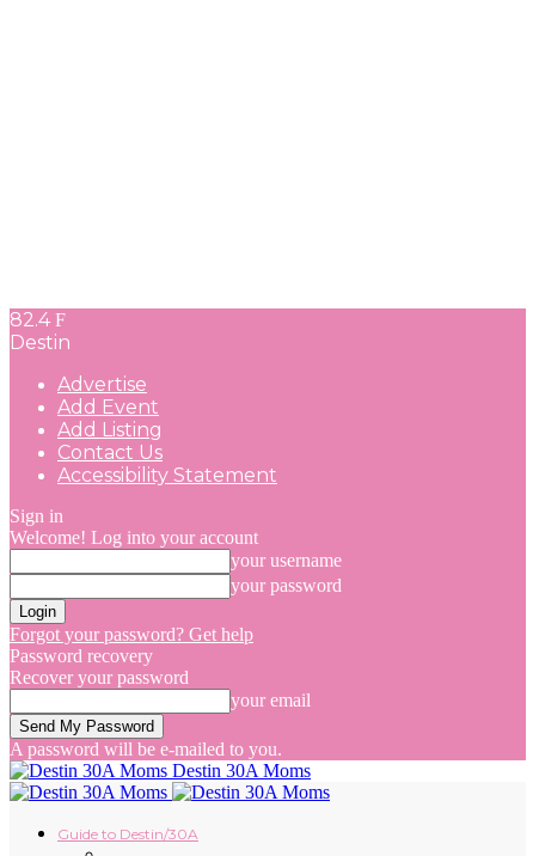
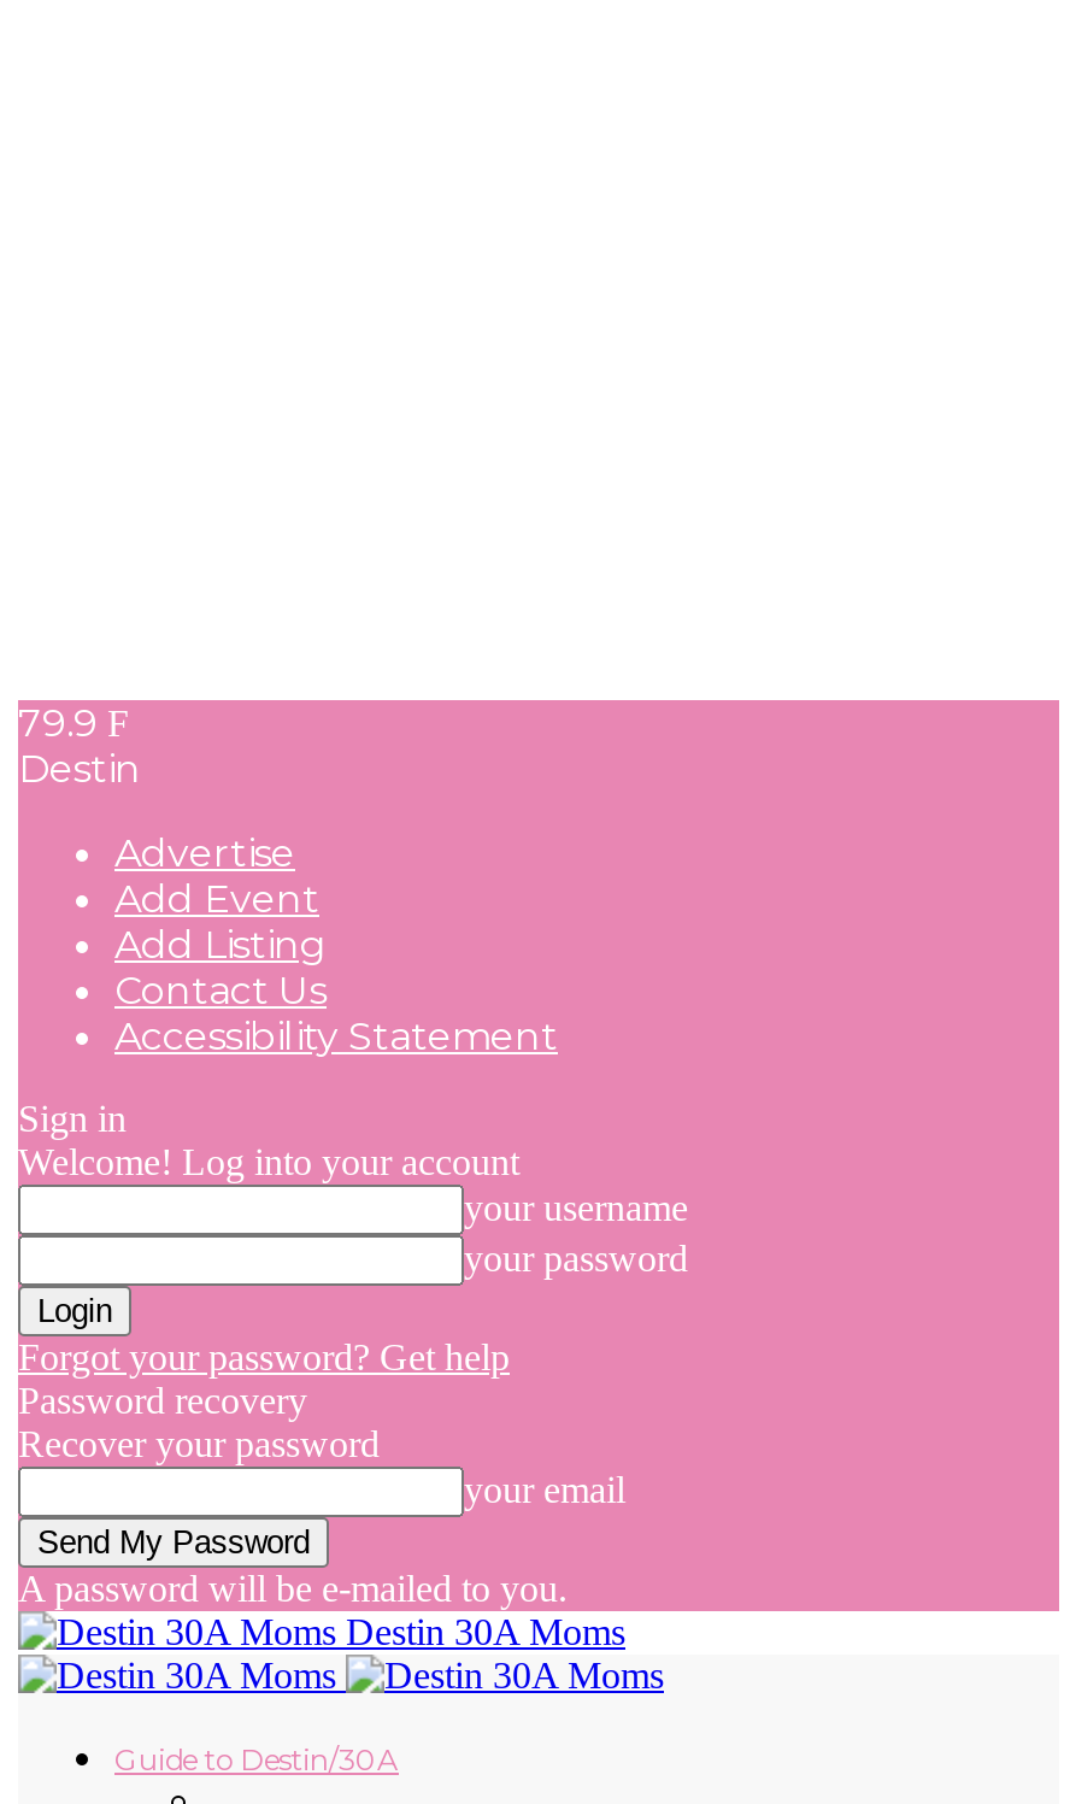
- 82.4 F
+ 79.9 F
